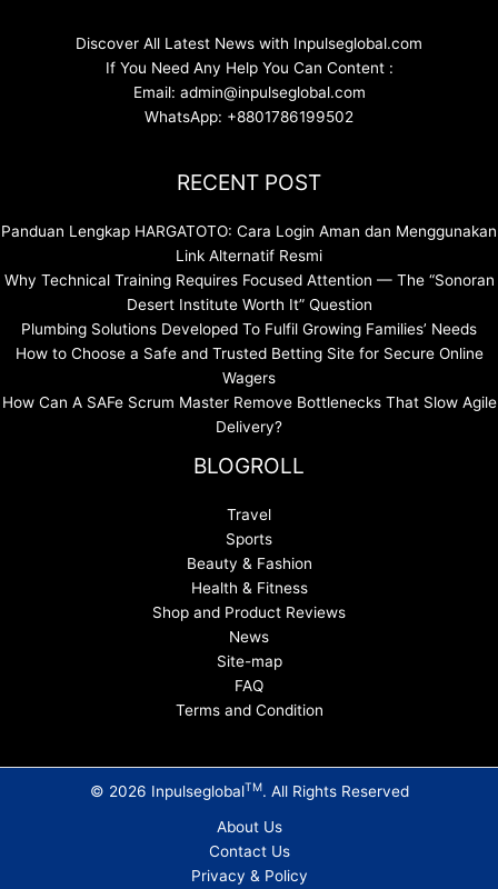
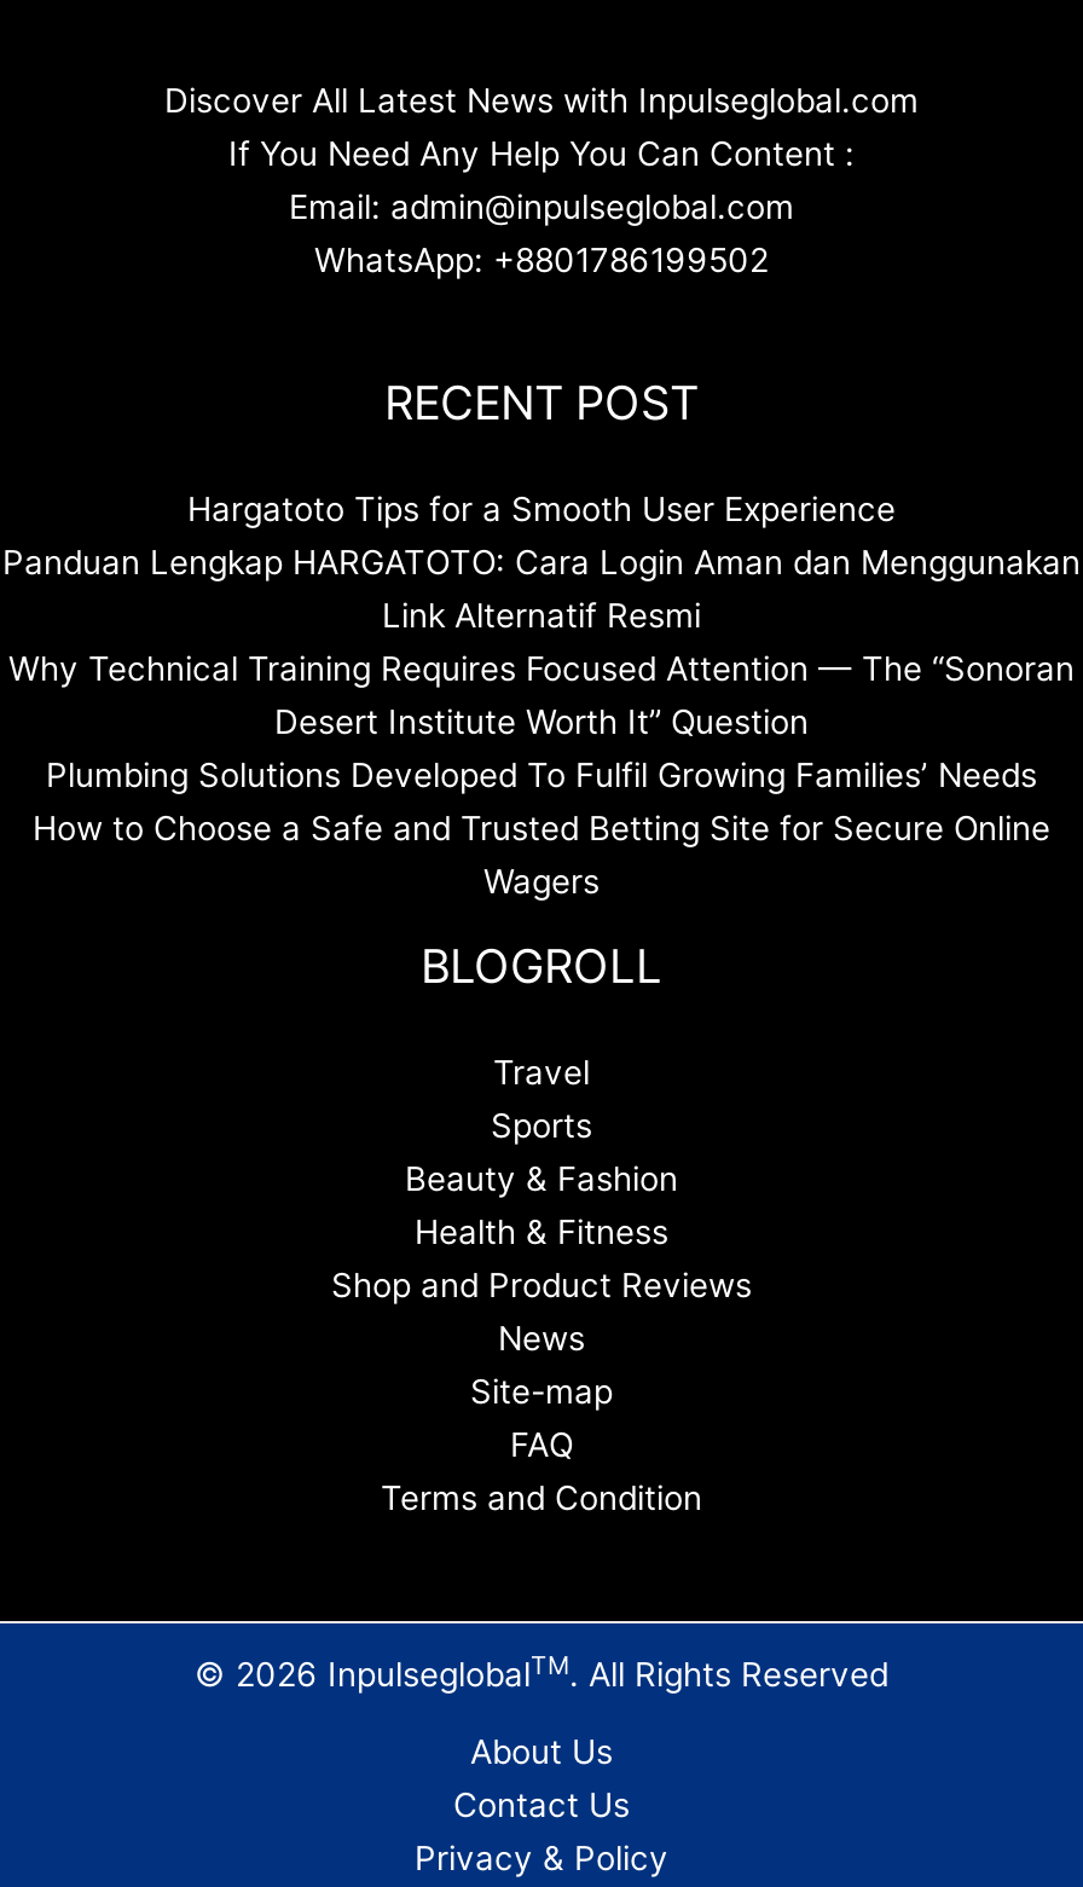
+ Hargatoto Tips for a Smooth User Experience

moved down: Panduan Lengkap HARGATOTO: Cara Login Aman dan Menggunakan | Link Alternatif Resmi | Why Technical Training Requires Focused Attention — The “Sonoran | Desert Institute Worth It” Question | Plumbing Solutions Developed To Fulfil Growing Families’ Needs | How to Choose a Safe and Trusted Betting Site for Secure Online | Wagers

- How Can A SAFe Scrum Master Remove Bottlenecks That Slow Agile
- Delivery?
